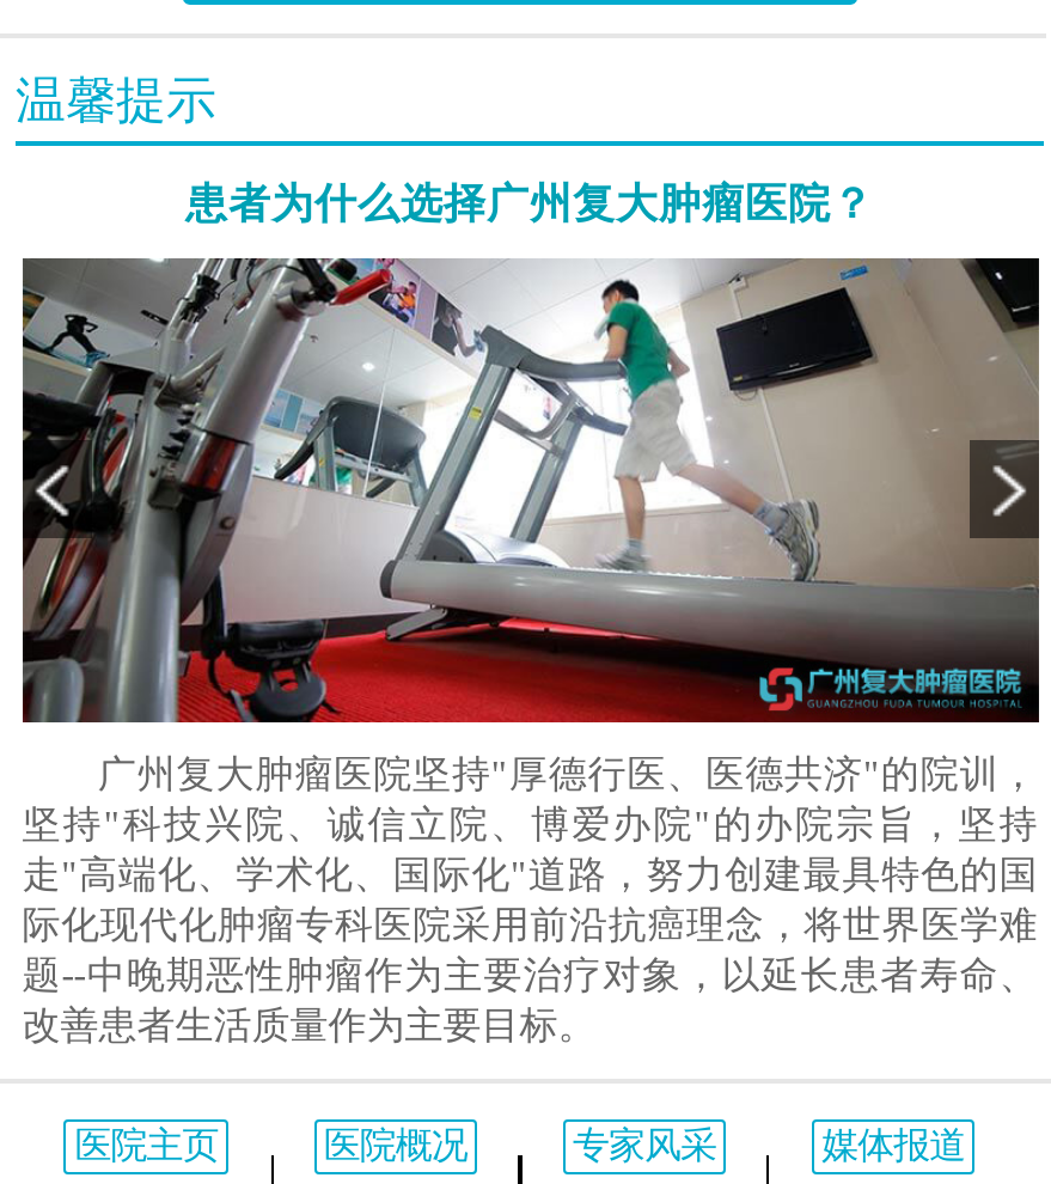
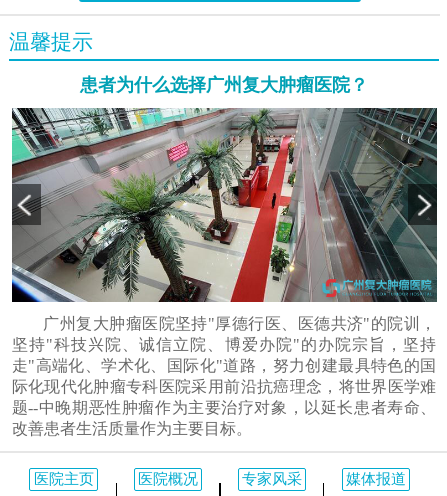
- [image]
+ [image]
